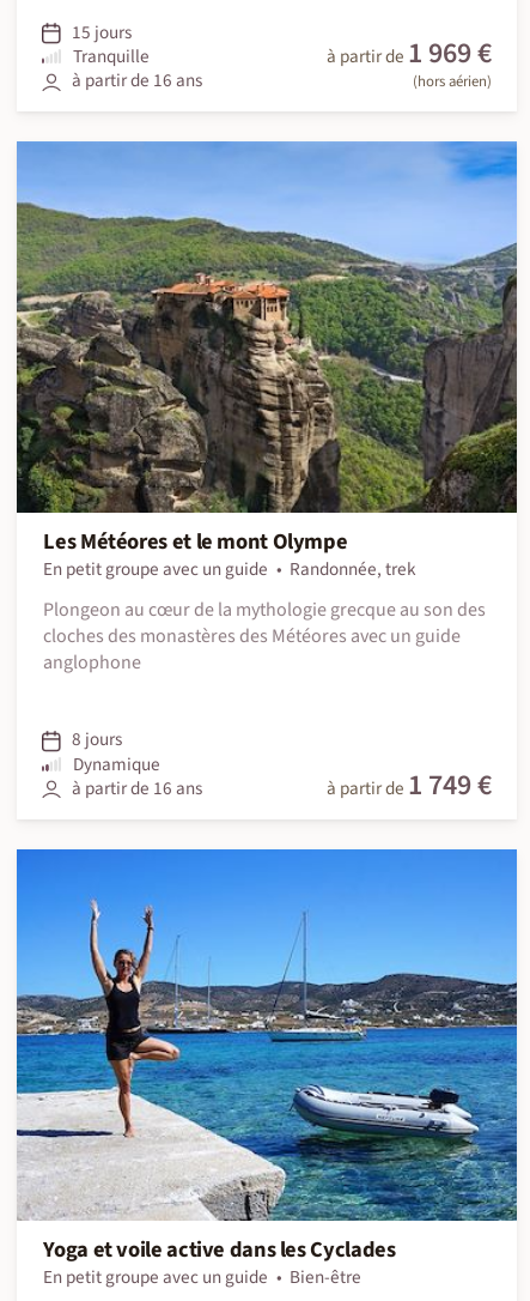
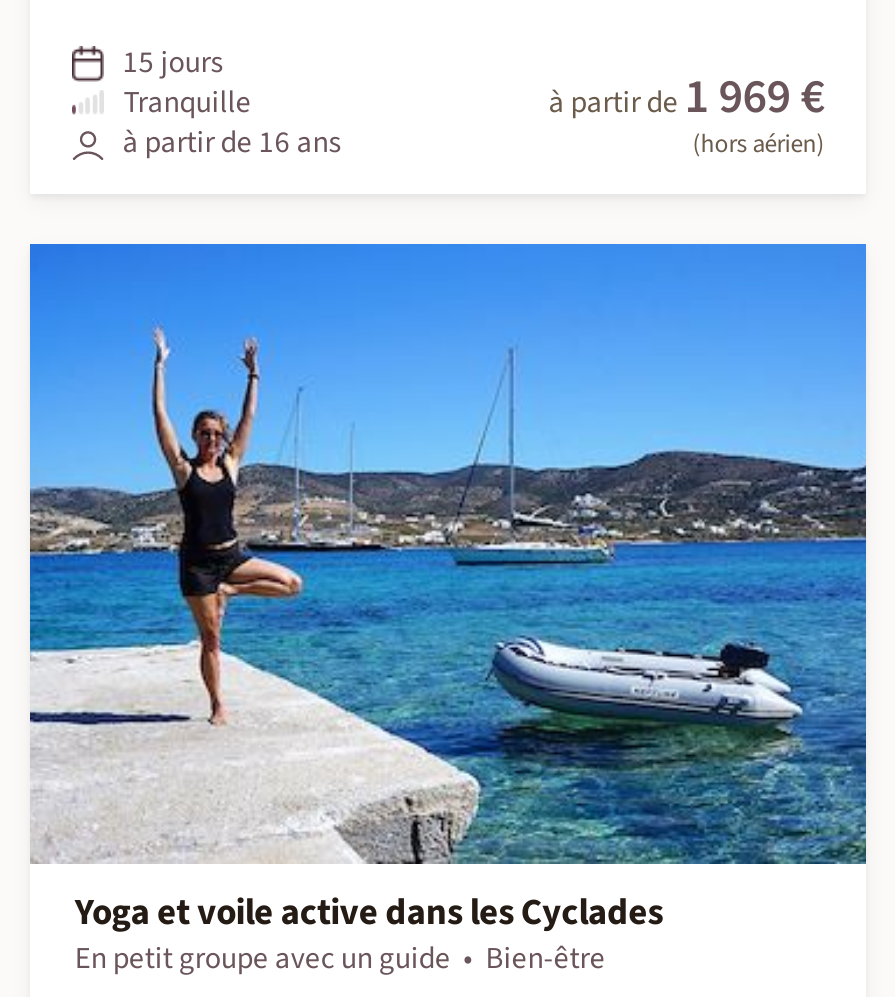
- [image]
- Les Météores et le mont Olympe
- En petit groupe avec un guide Randonnée, trek
- Plongeon au cœur de la mythologie grecque au son des
- cloches des monastères des Météores avec un guide
- anglophone
- 8 jours
- Dynamique
- à partir de 16 ans
- à partir de 1 749 €
